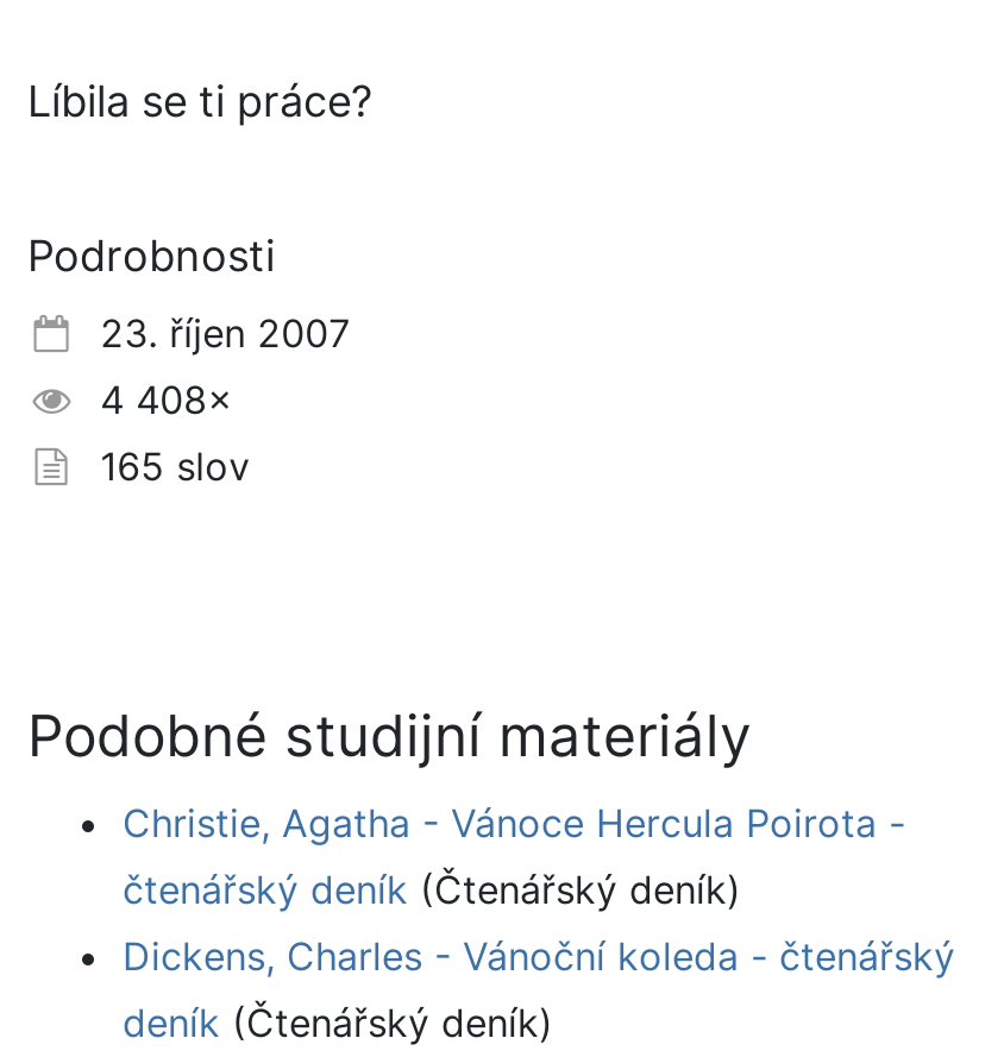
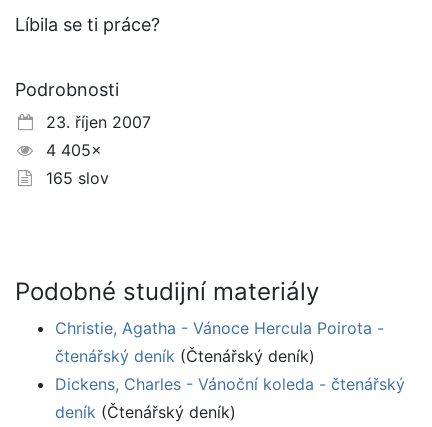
- 4 408×
+ 4 405×
